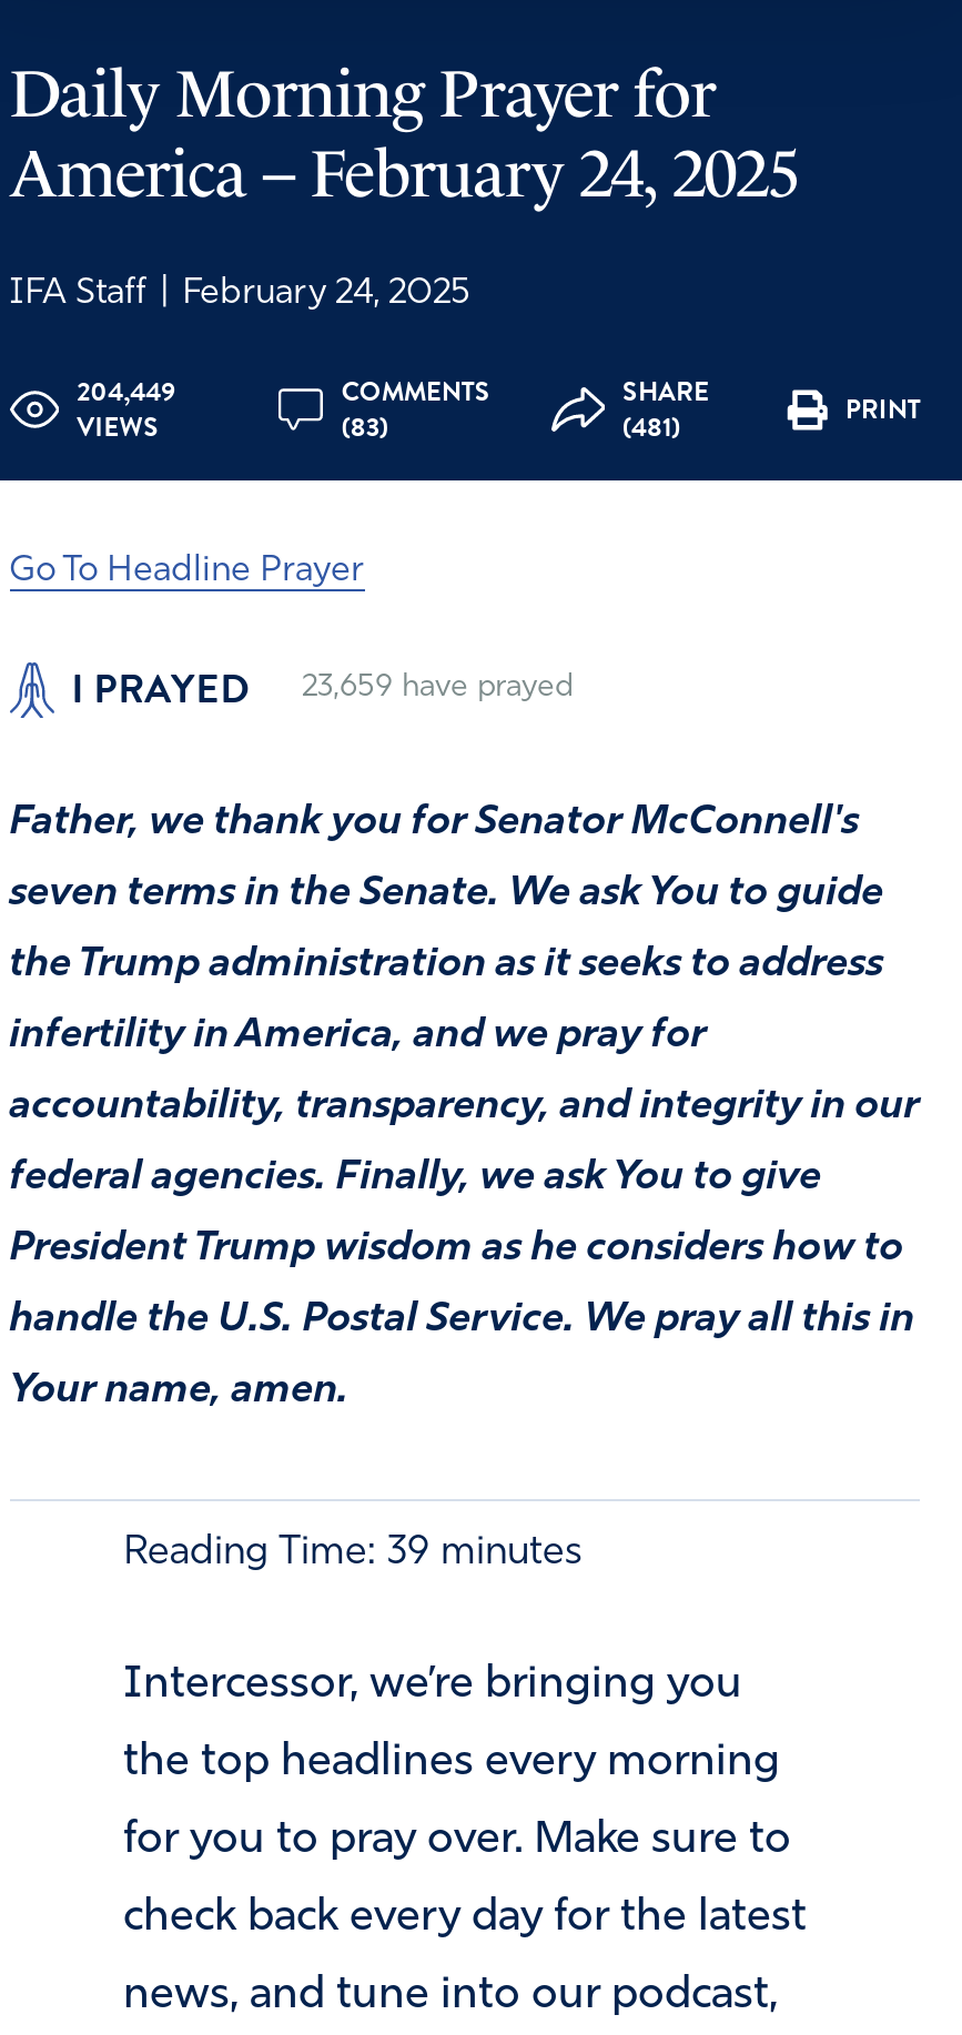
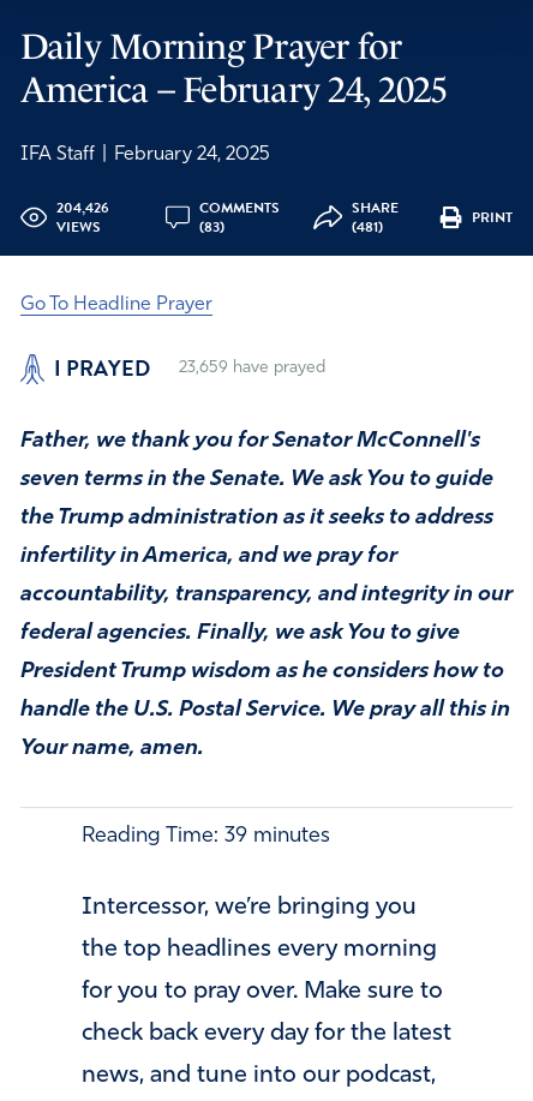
- 204,449
+ 204,426
